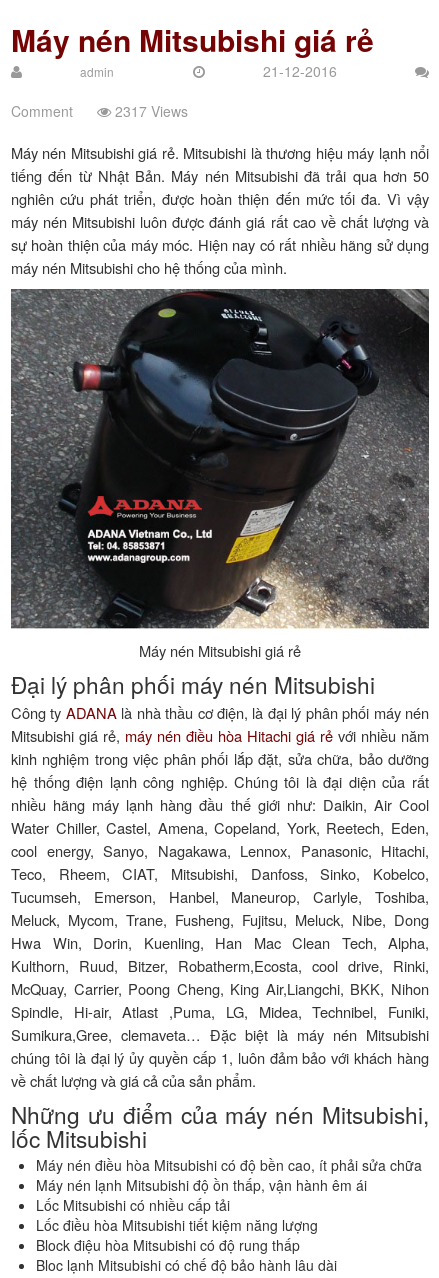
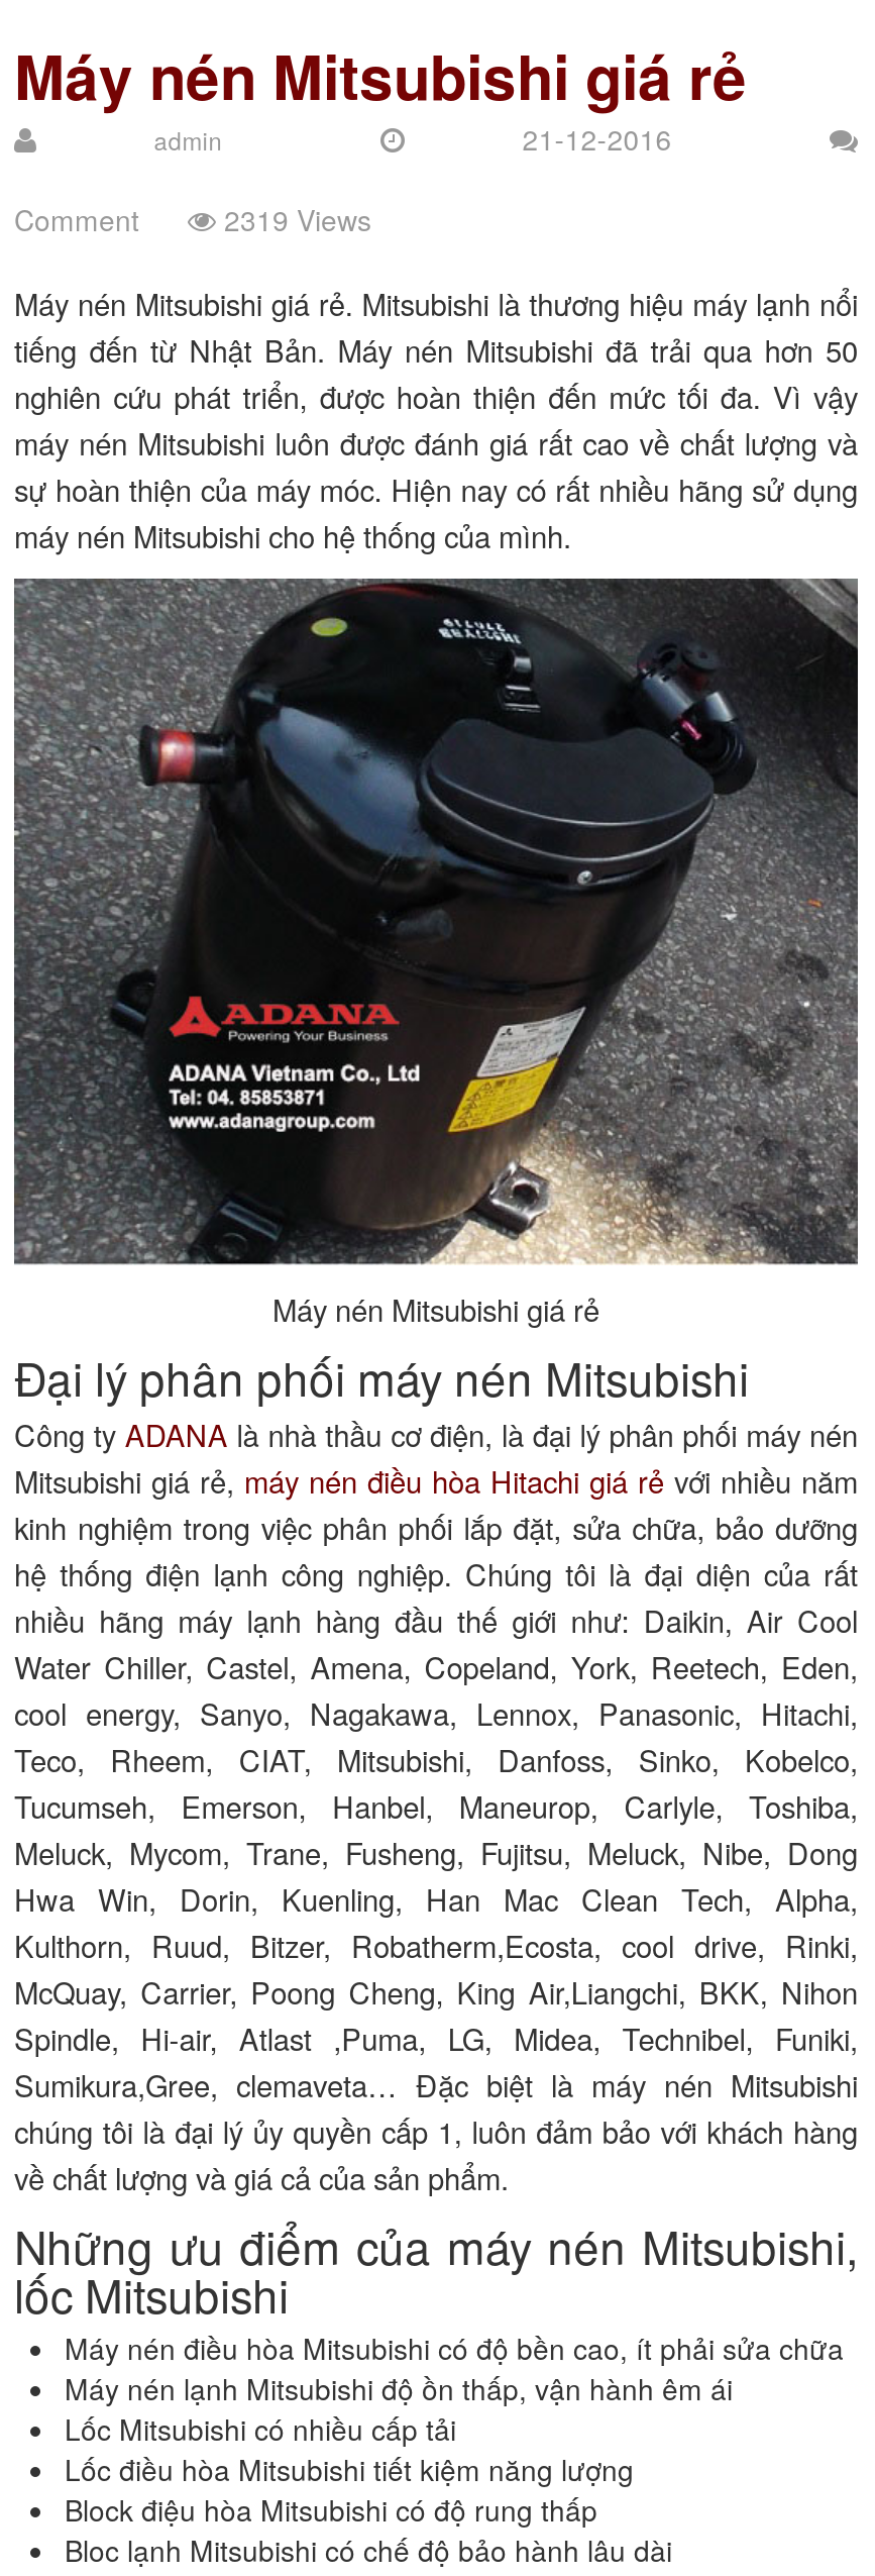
- Comment 2317 Views
+ Comment 2319 Views
